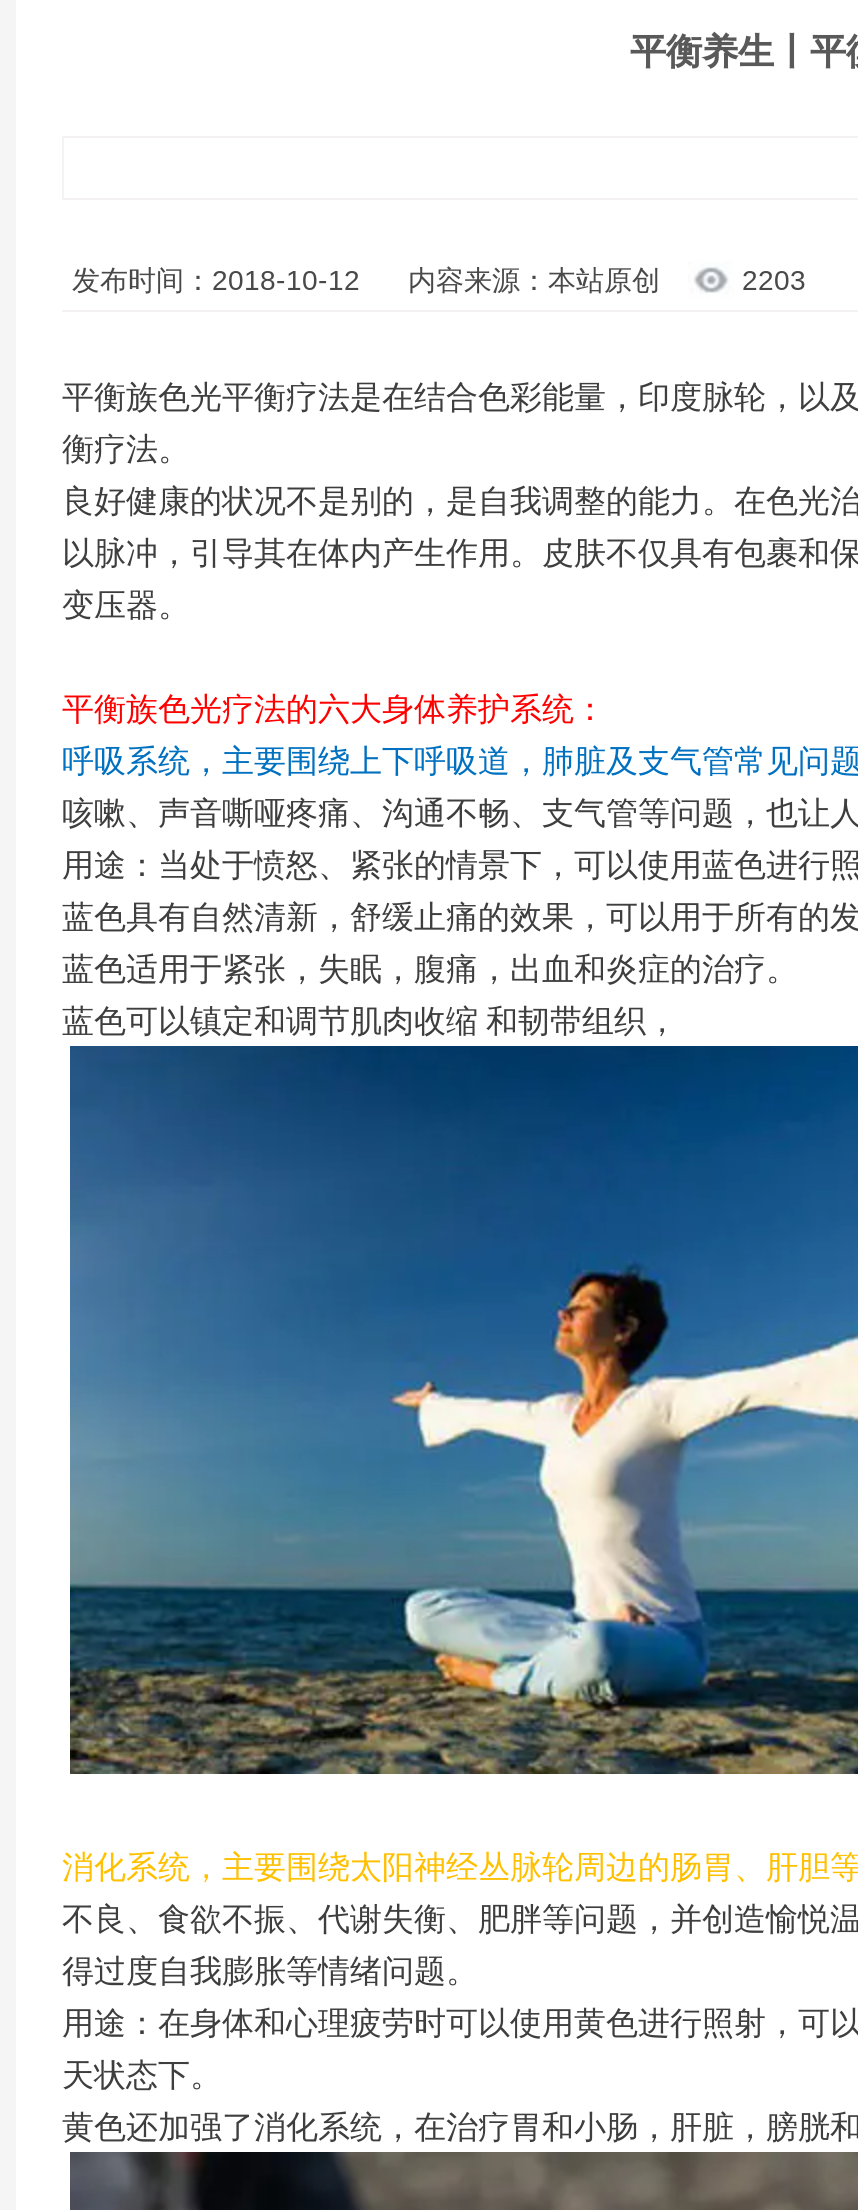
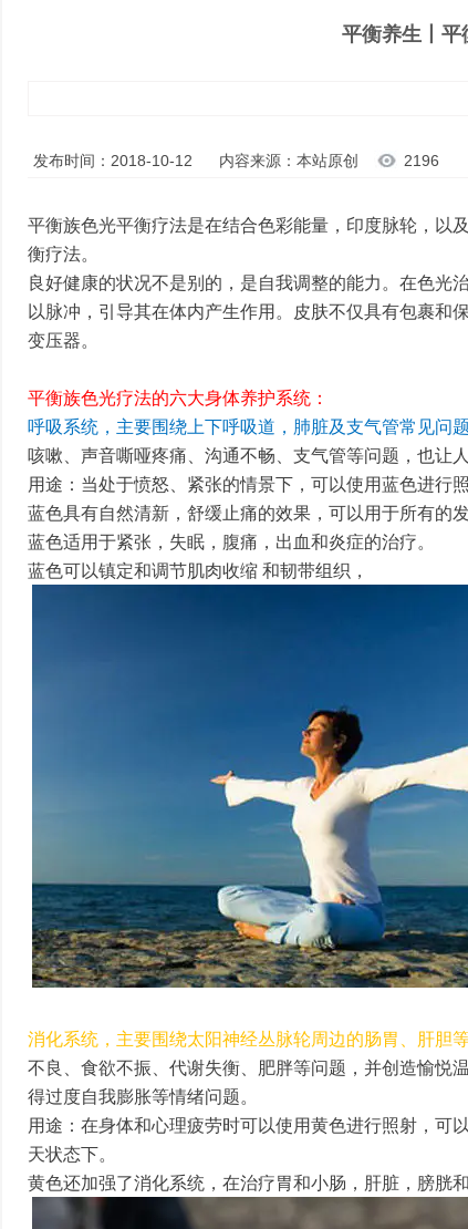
- 2203
+ 2196
